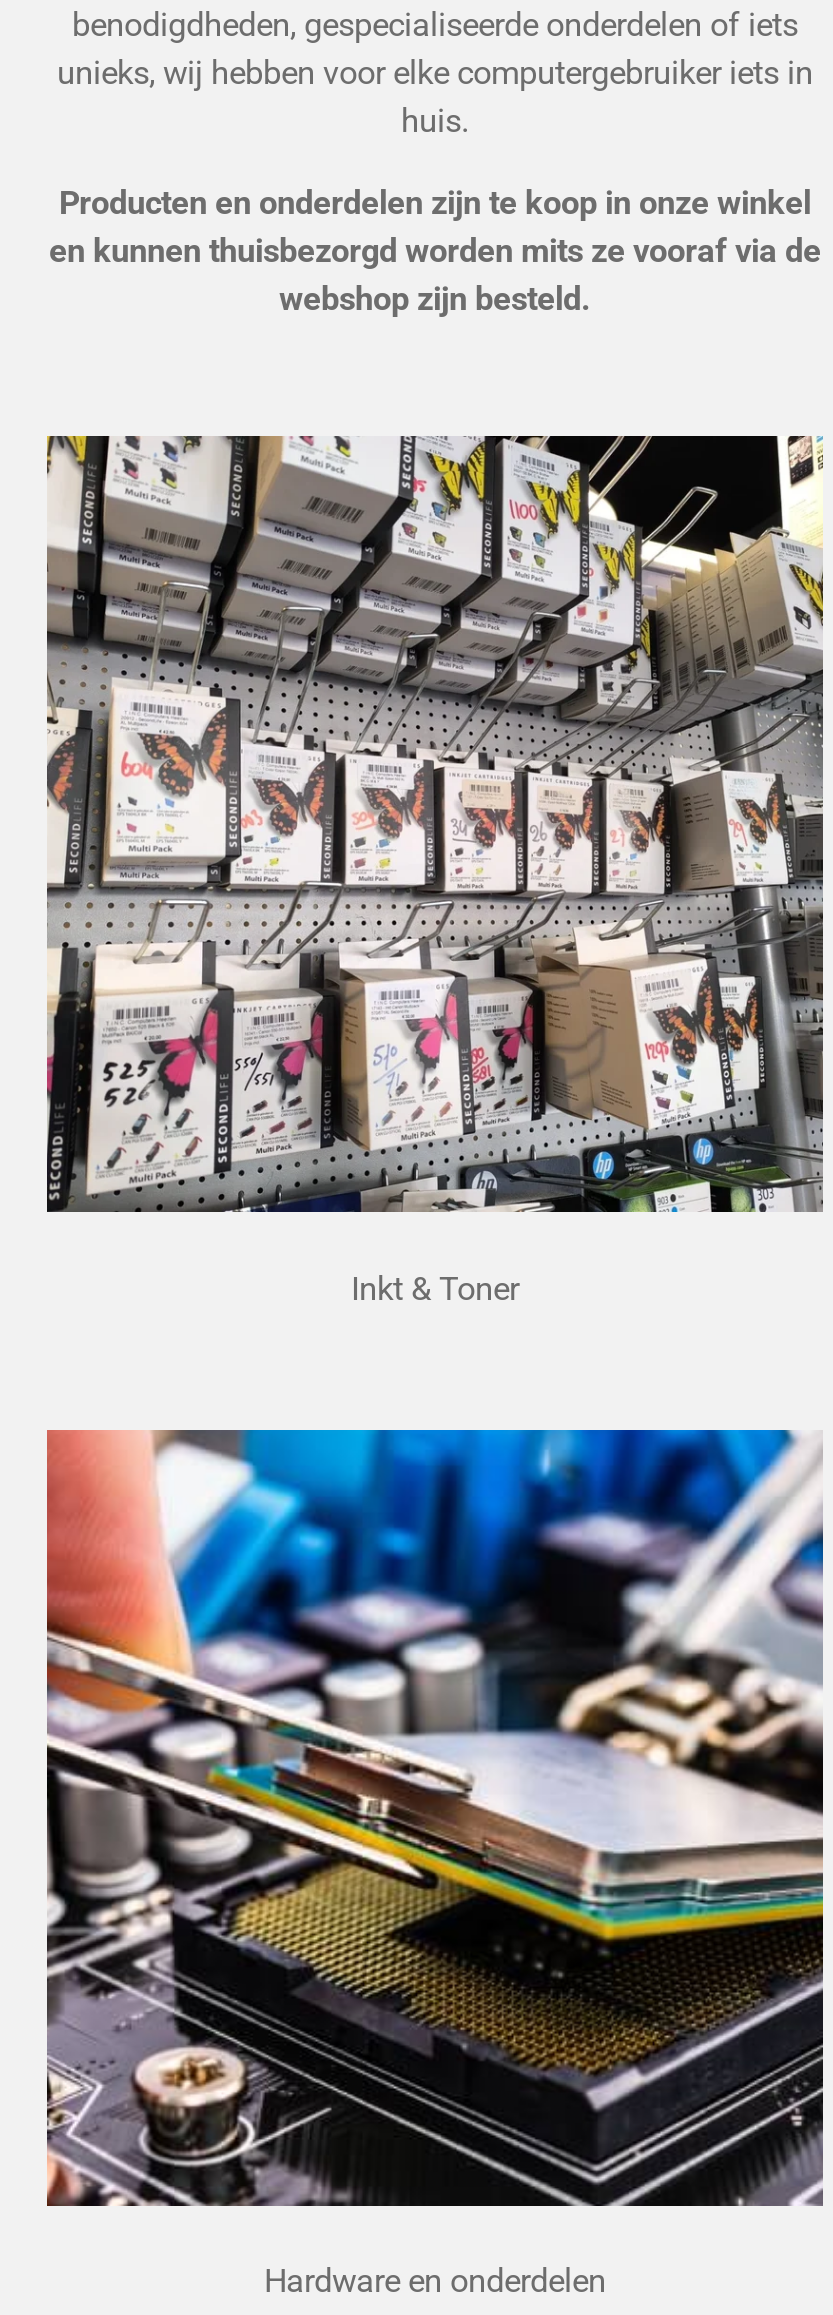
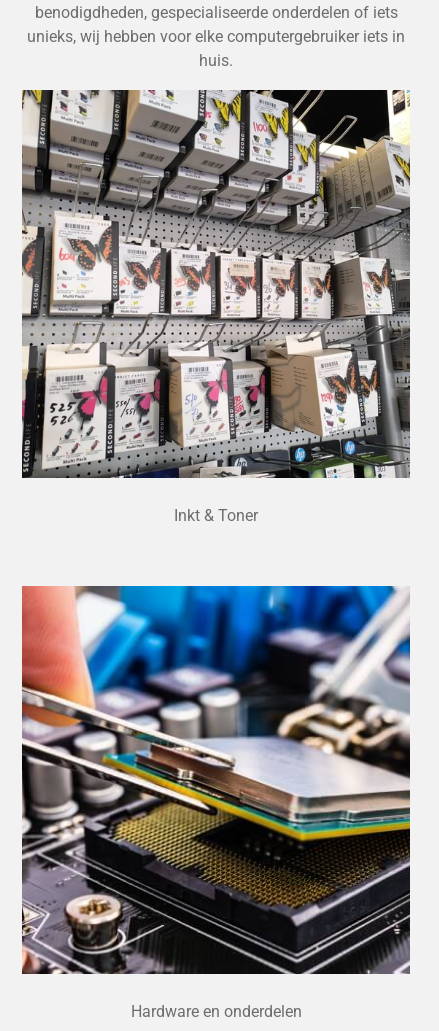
- Producten en onderdelen zijn te koop in onze winkel
- en kunnen thuisbezorgd worden mits ze vooraf via de
- webshop zijn besteld.
